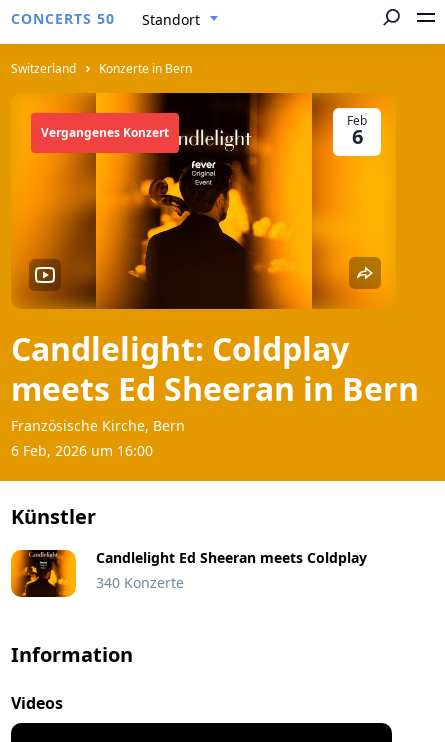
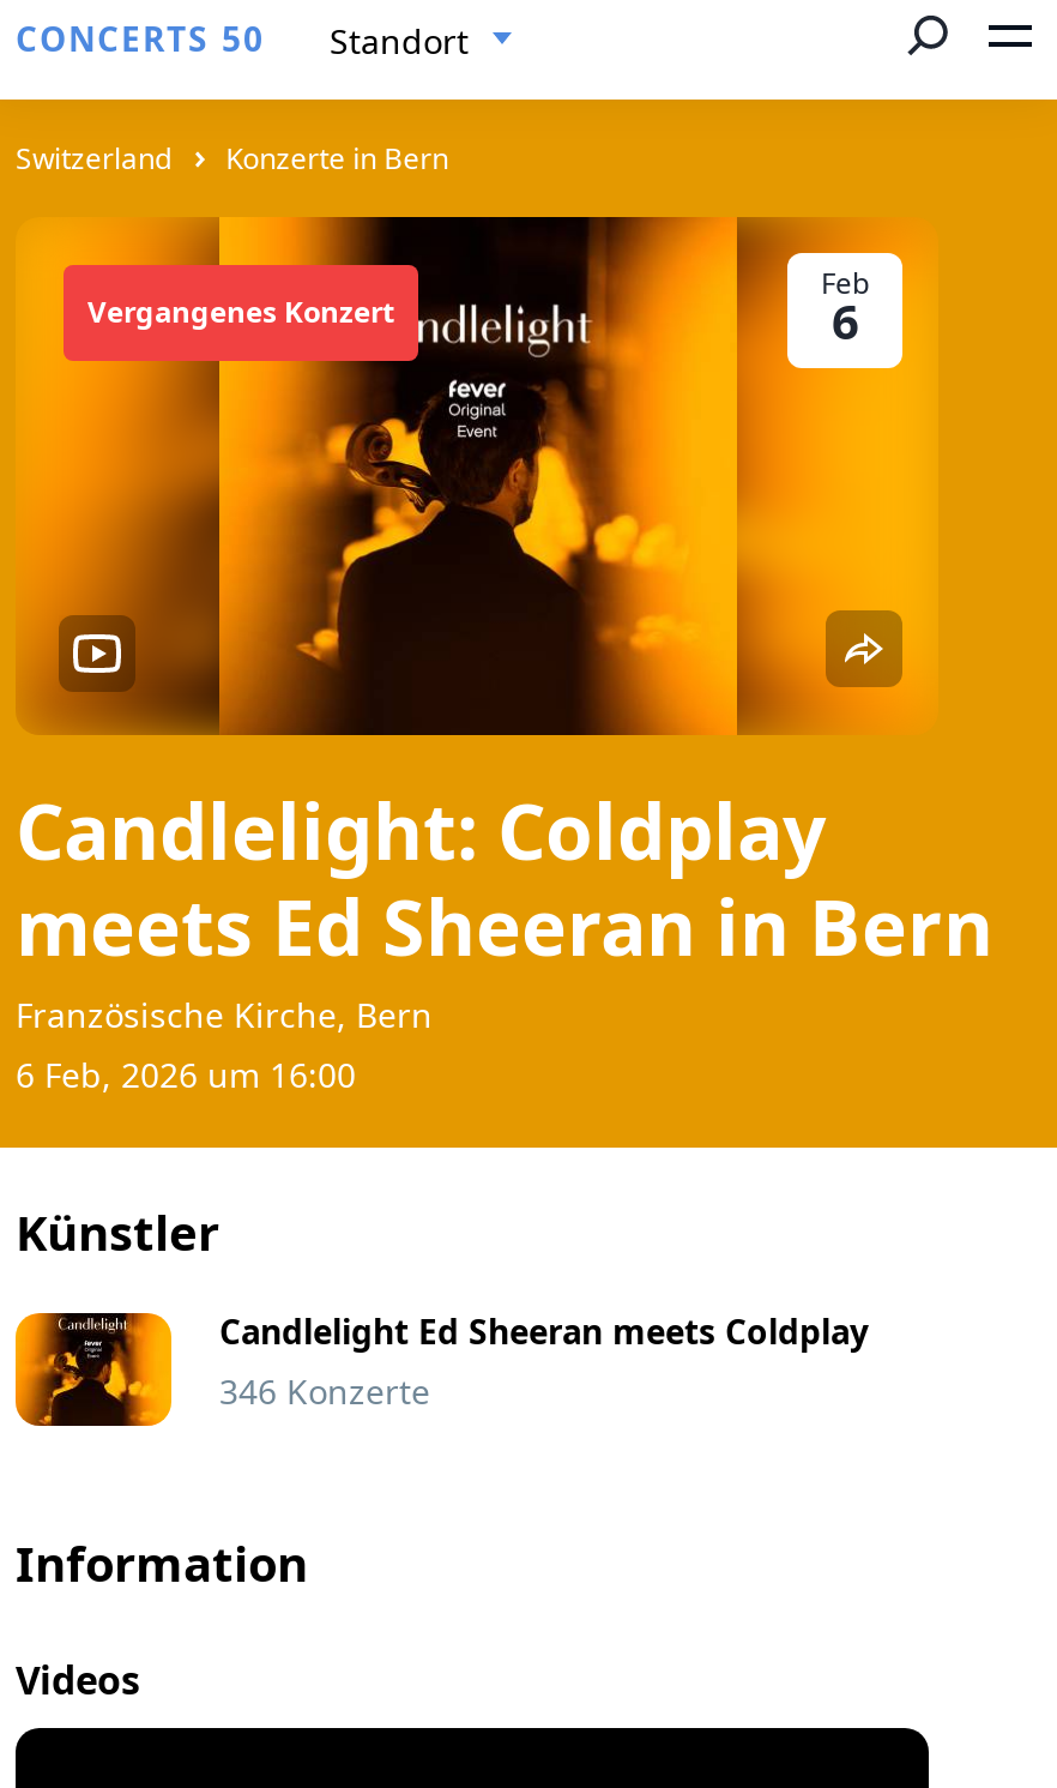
- 340 Konzerte
+ 346 Konzerte
